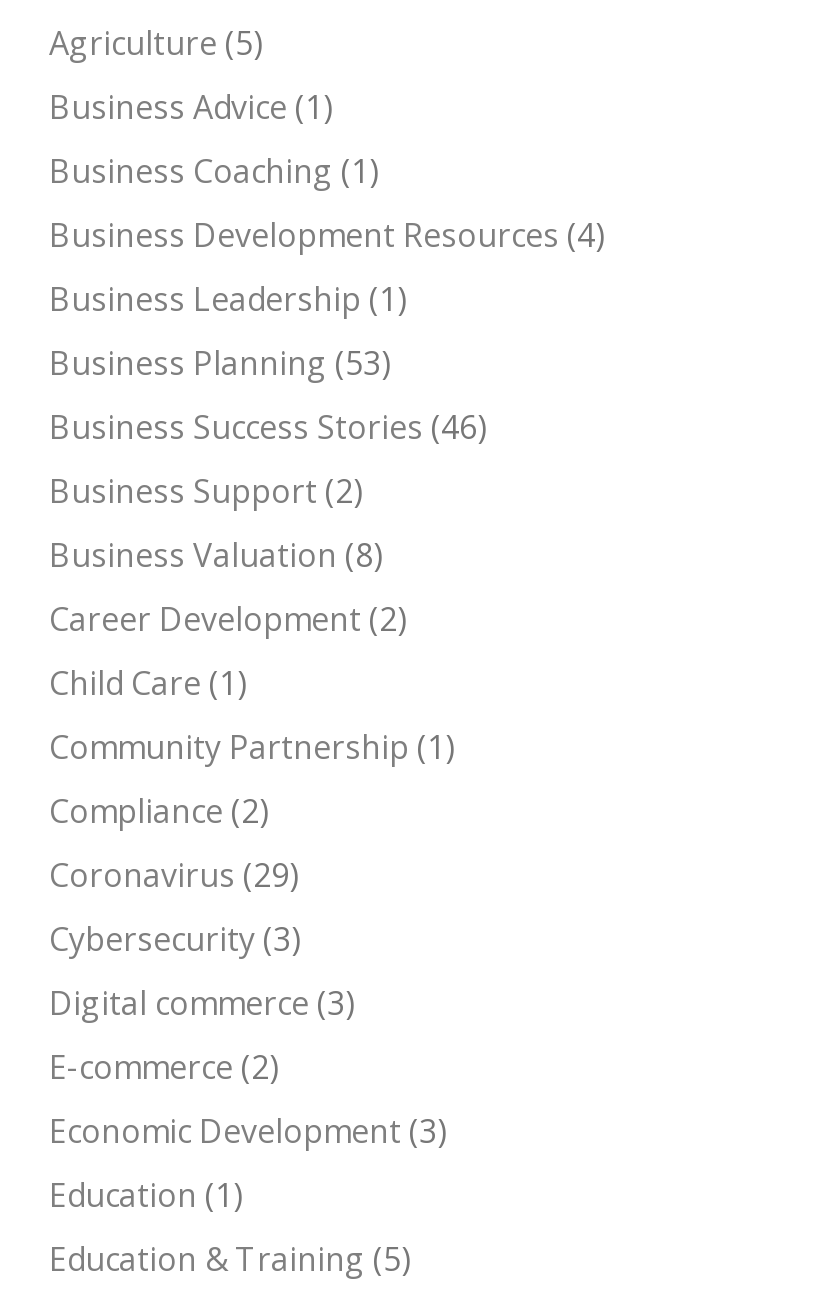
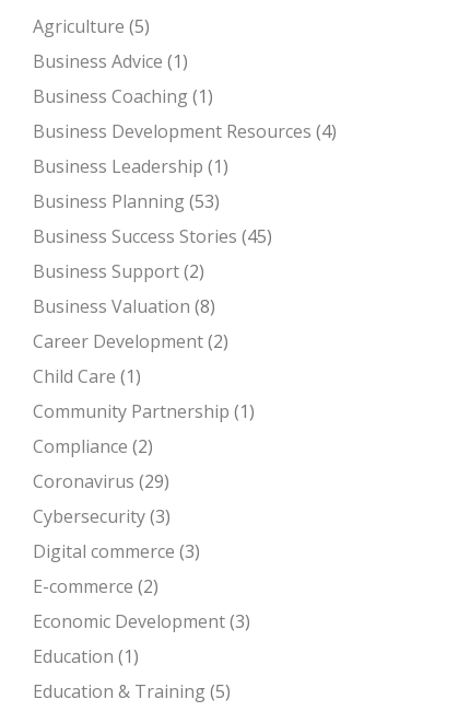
- Business Success Stories (46)
+ Business Success Stories (45)
